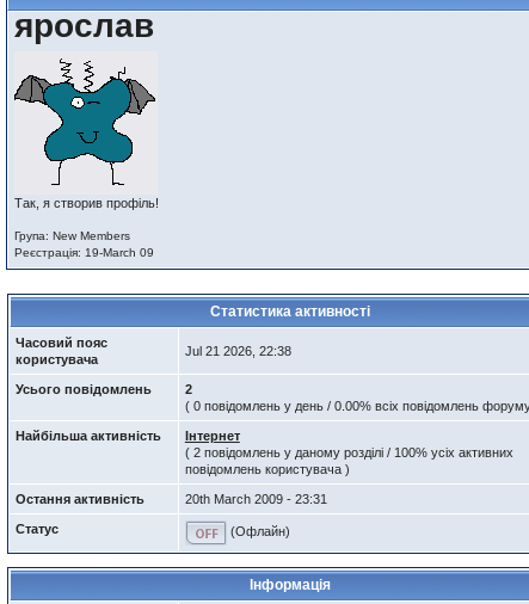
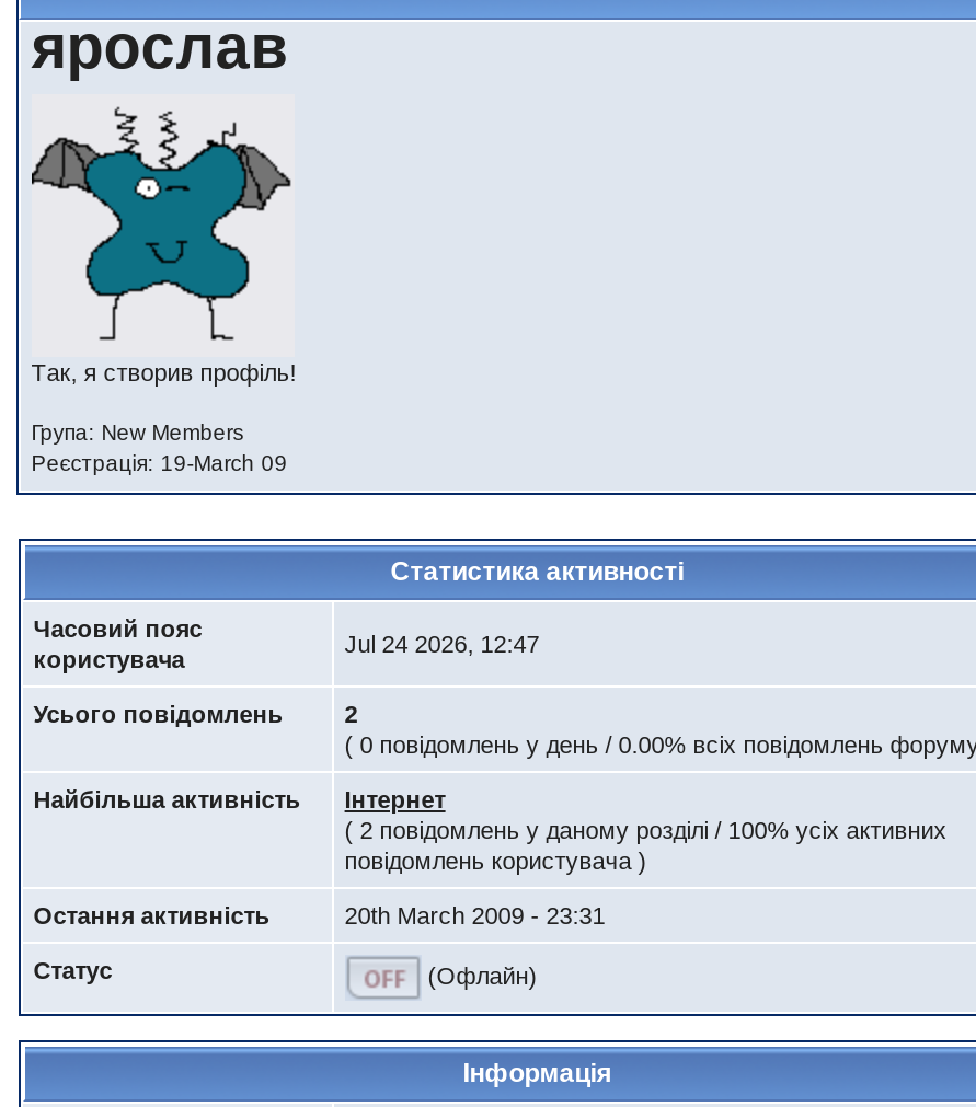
- Jul 21 2026, 22:38
+ Jul 24 2026, 12:47
